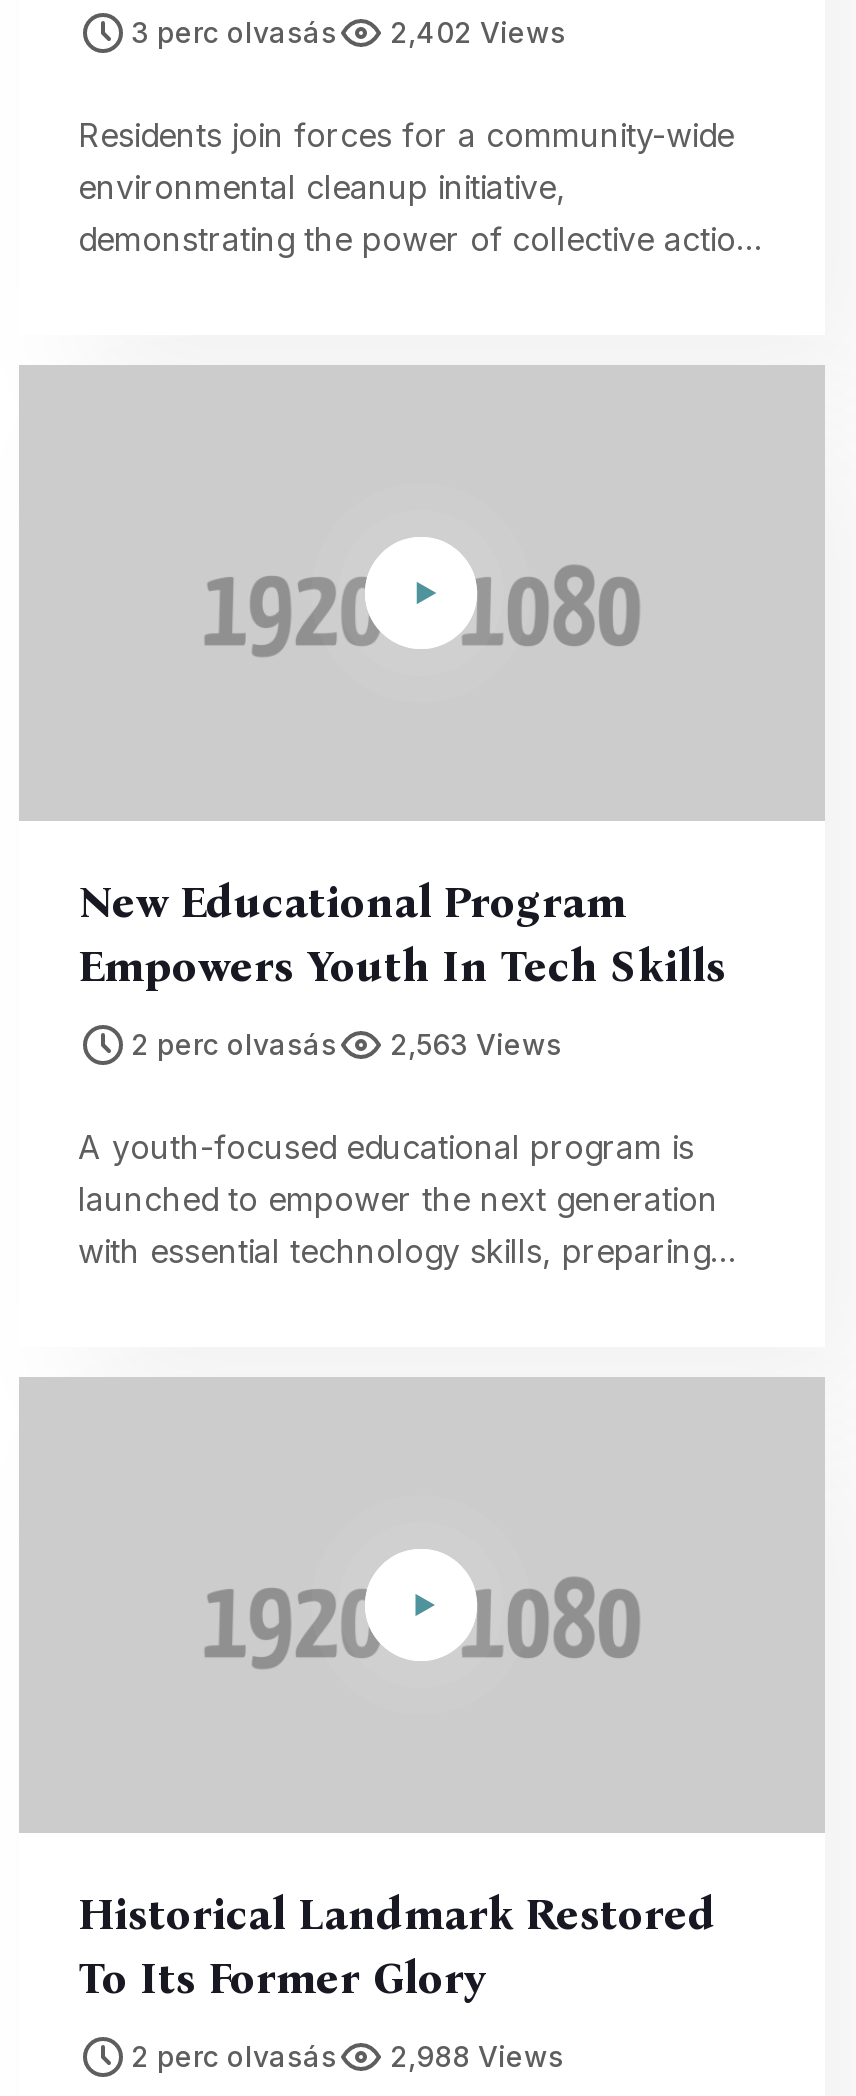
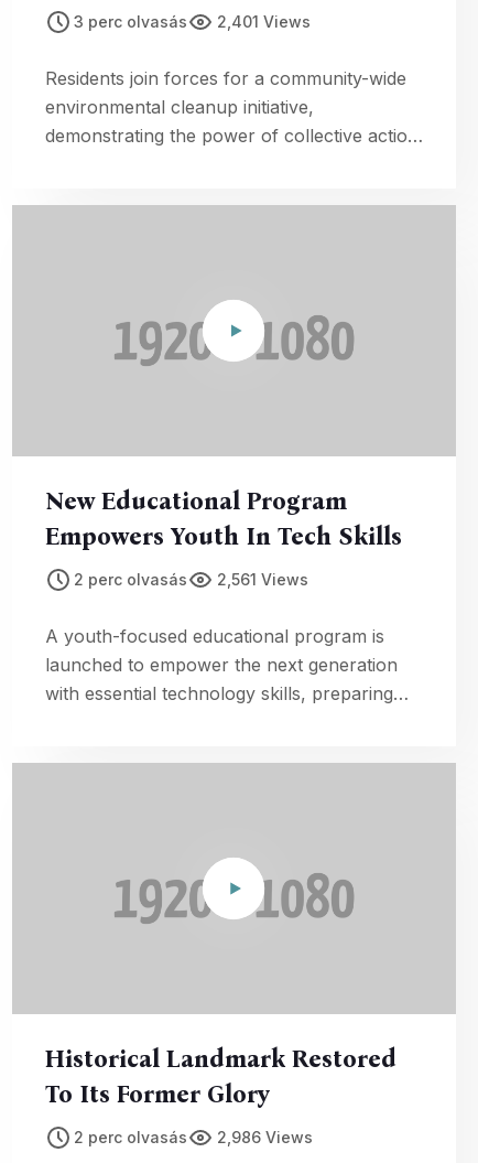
- 3 perc olvasás 2,402 Views
+ 3 perc olvasás 2,401 Views

- 2 perc olvasás 2,563 Views
+ 2 perc olvasás 2,561 Views

- 2 perc olvasás 2,988 Views
+ 2 perc olvasás 2,986 Views
